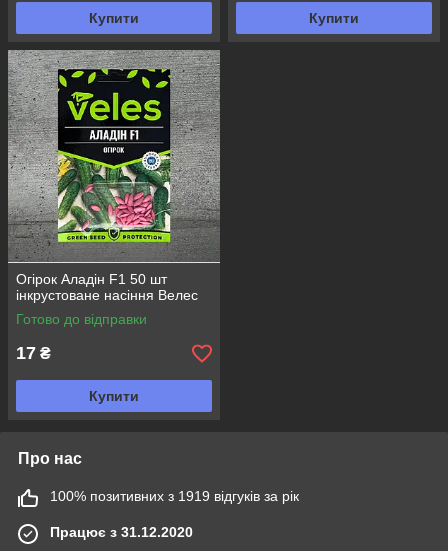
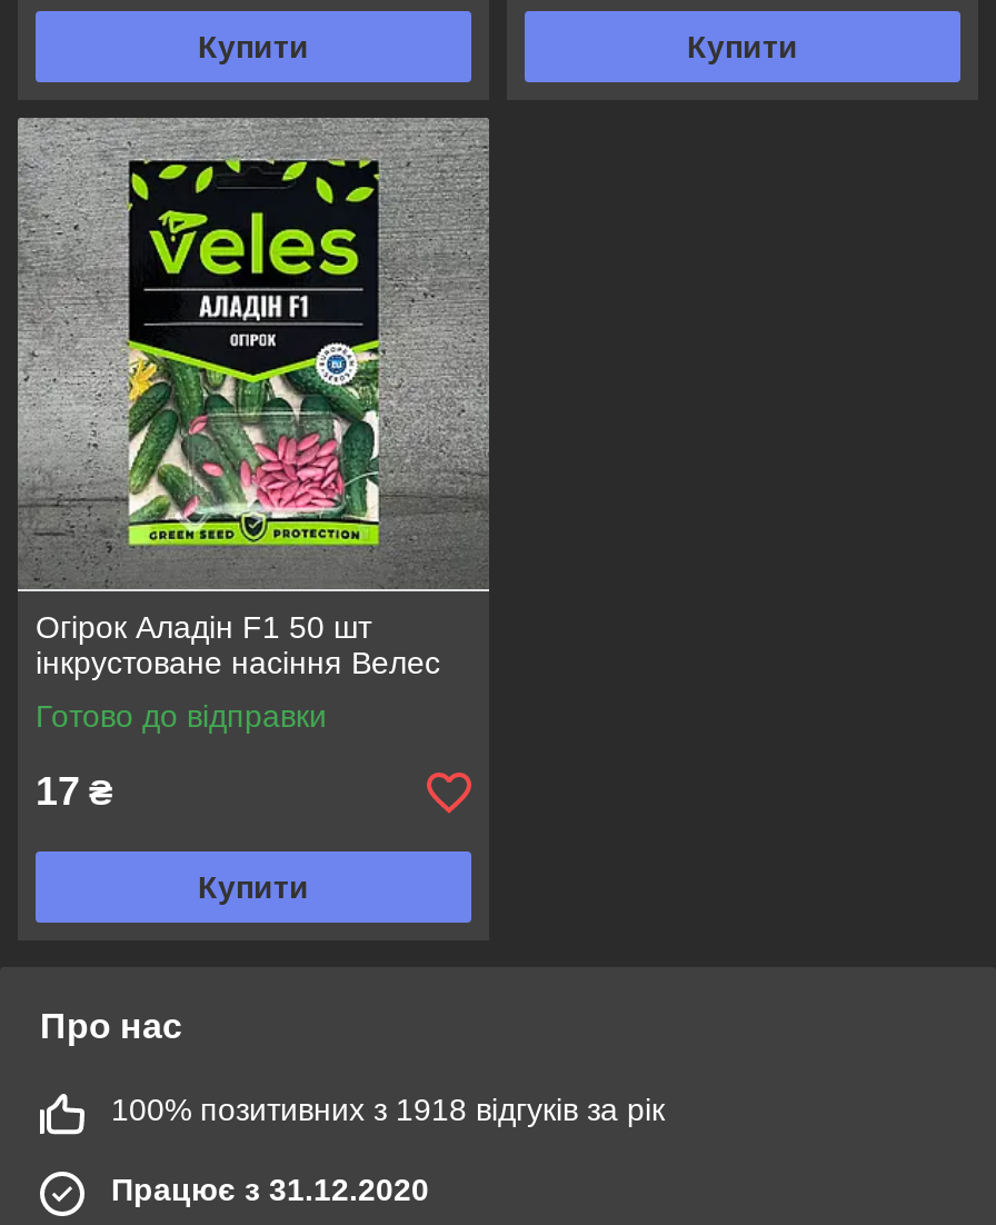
- 100% позитивних з 1919 відгуків за рік
+ 100% позитивних з 1918 відгуків за рік
